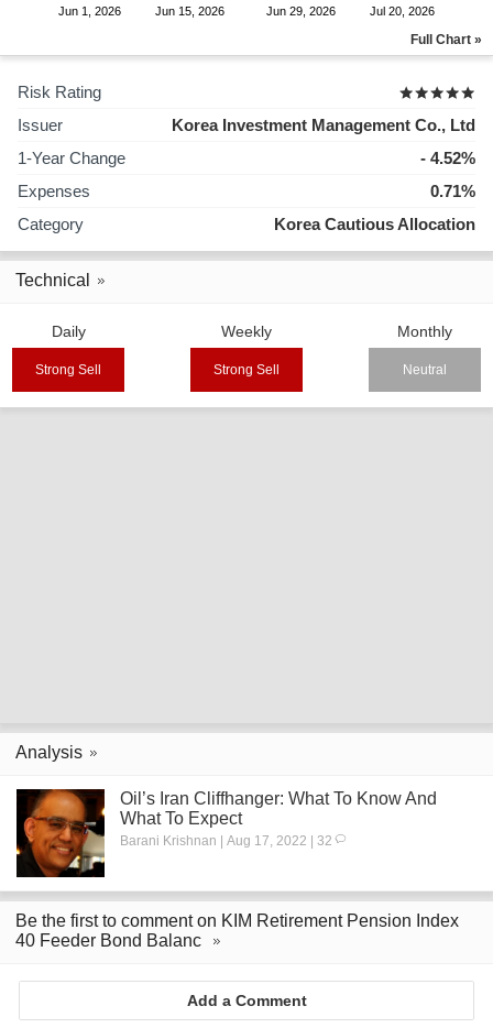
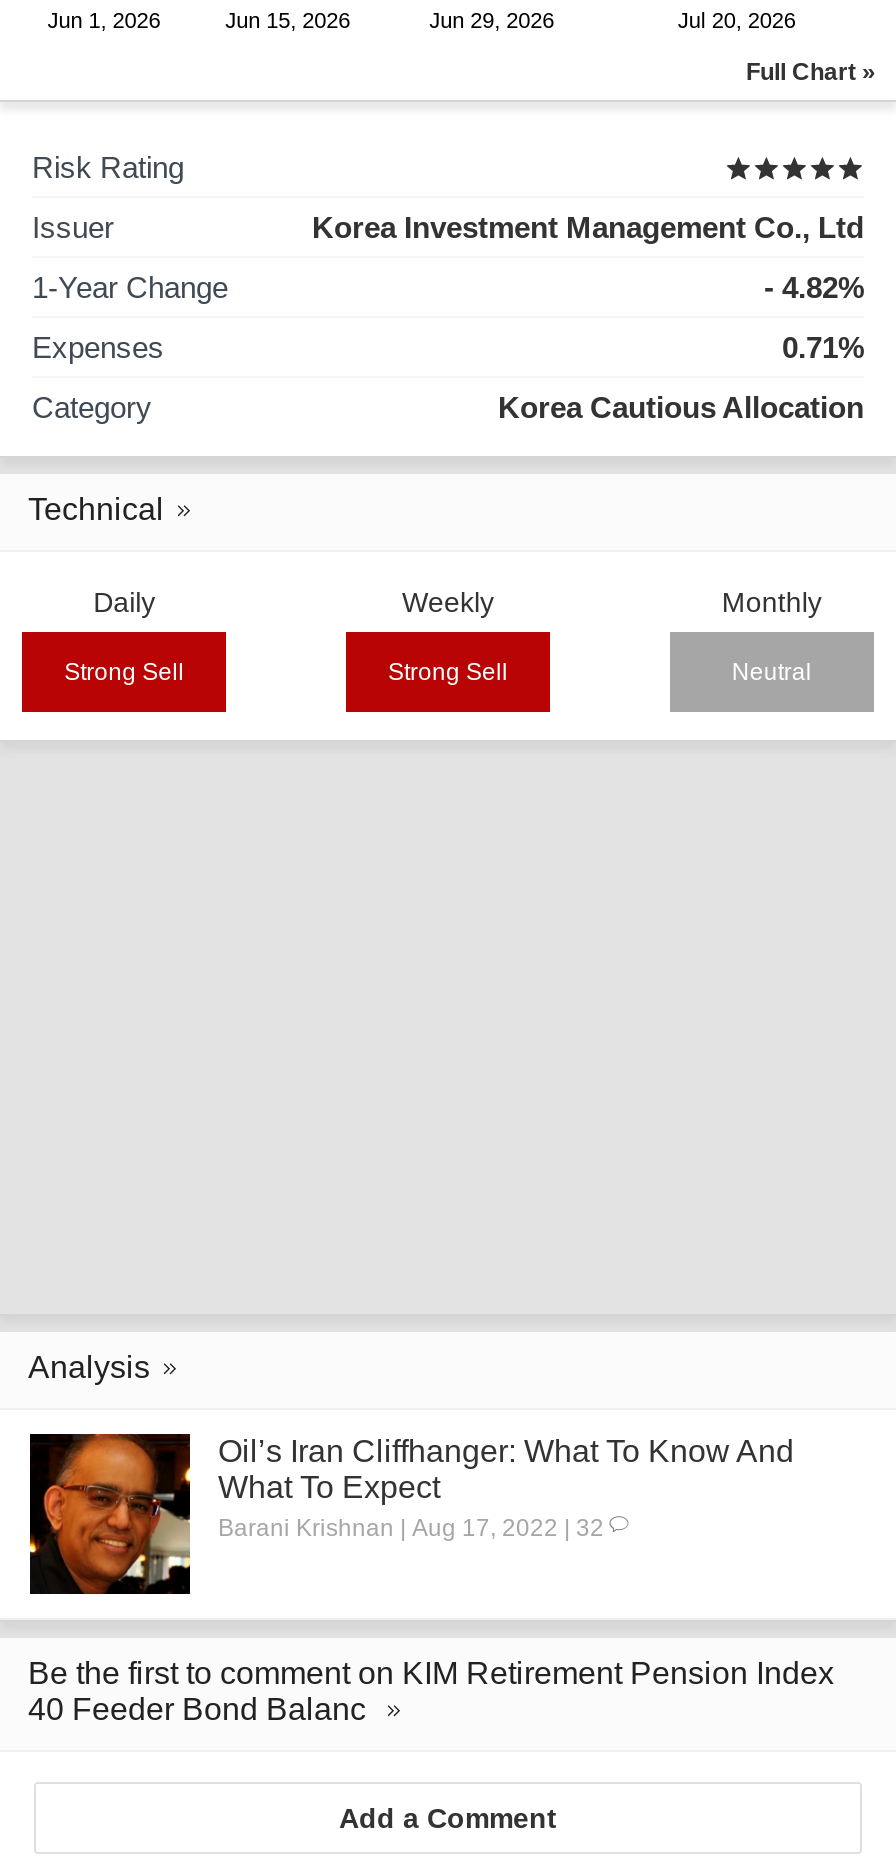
- - 4.52%
+ - 4.82%
